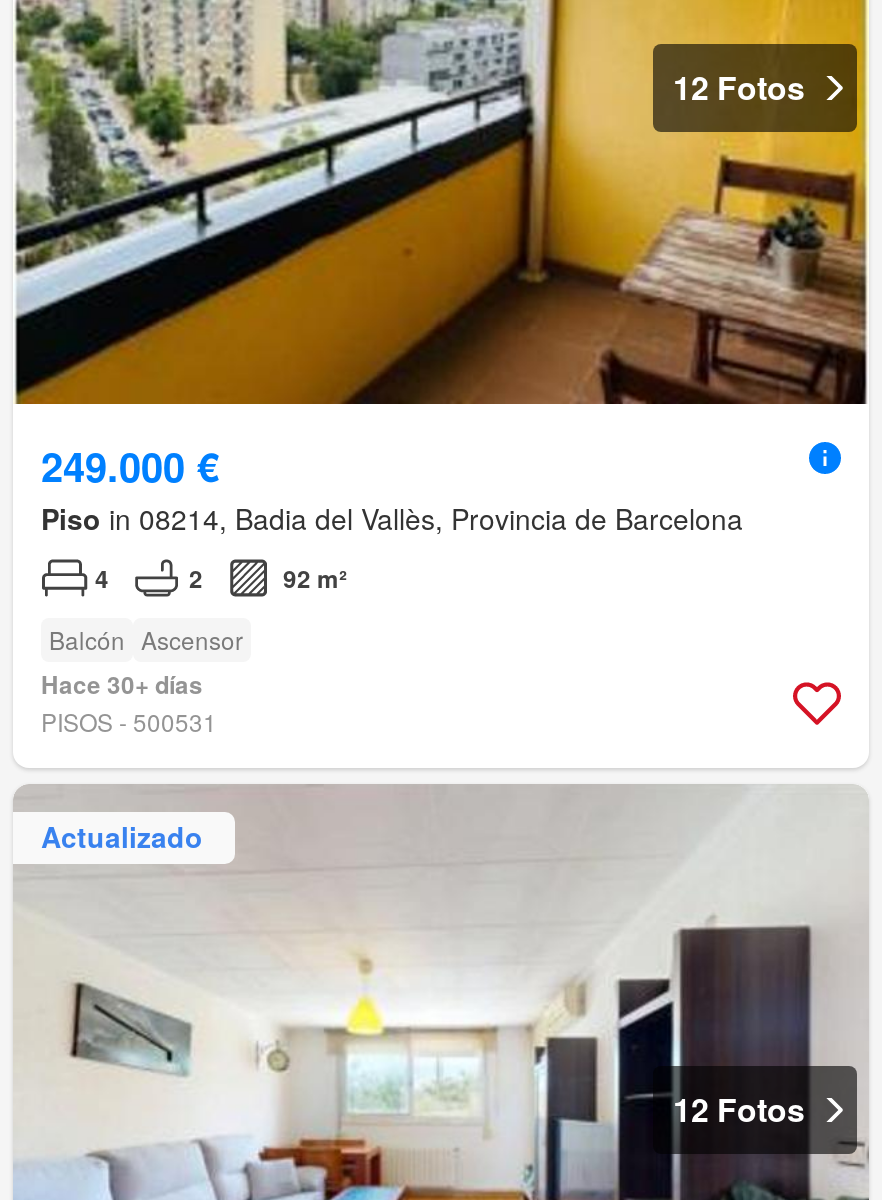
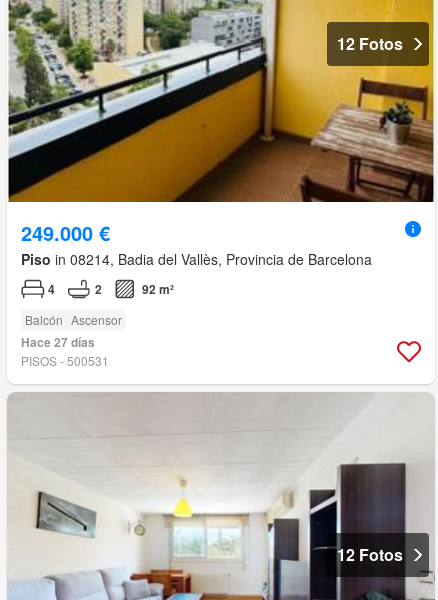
- Hace 30+ días
+ Hace 27 días

- Actualizado
